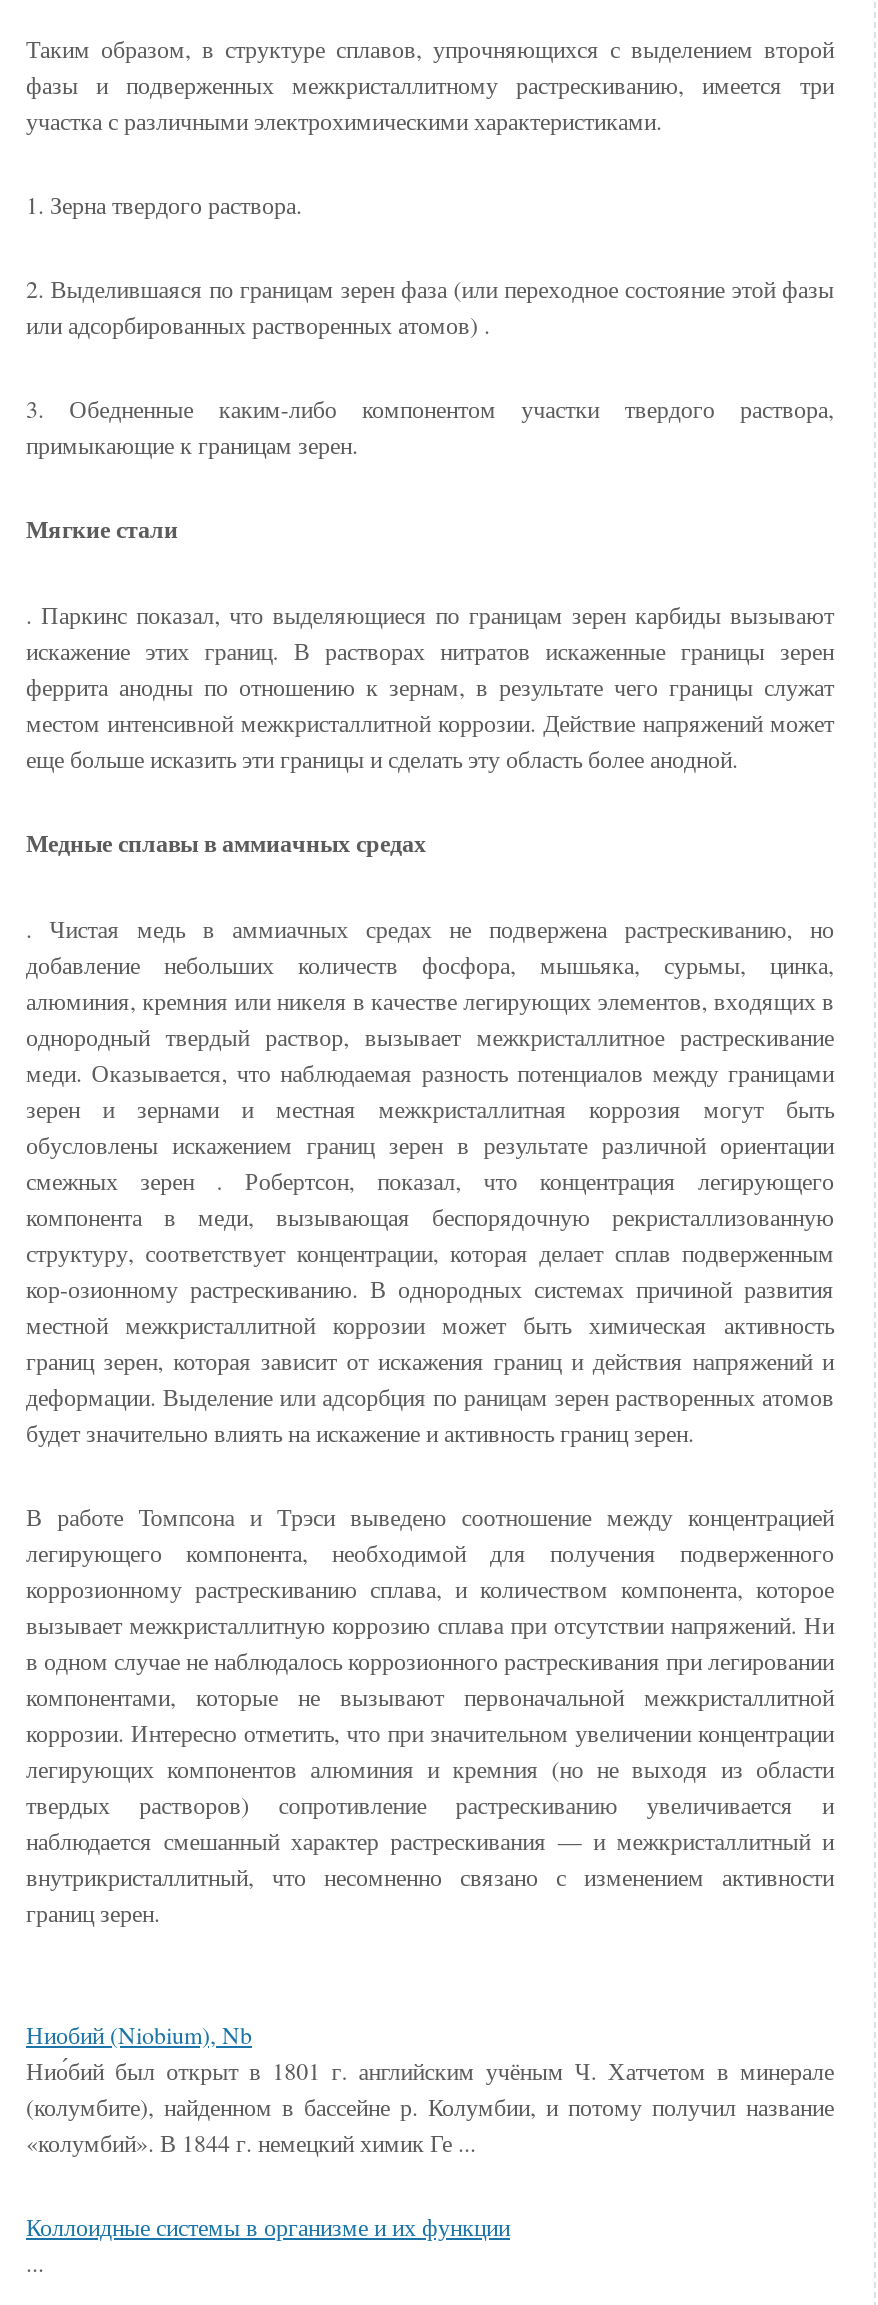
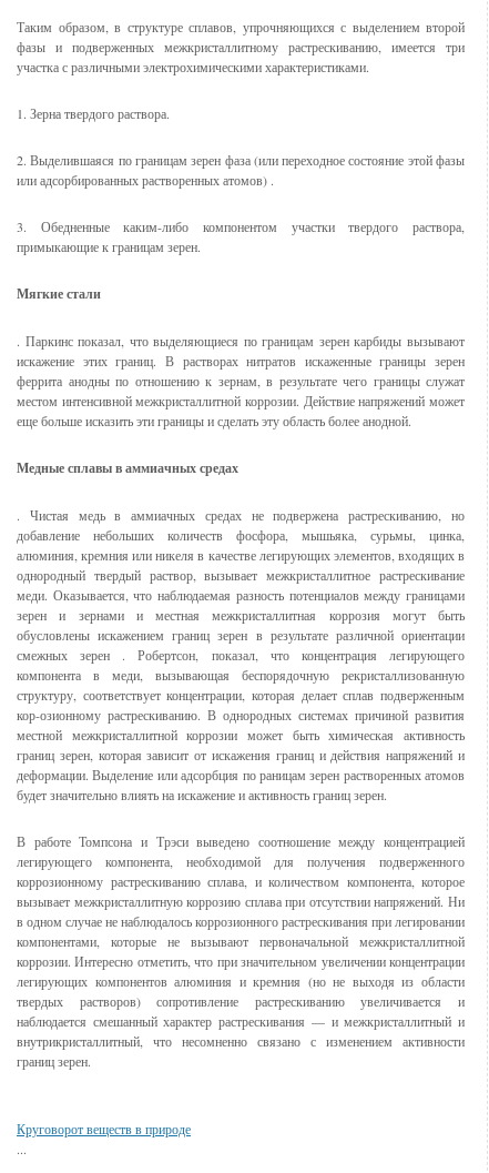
- Ниобий (Niobium), Nb
- Нио́бий был открыт в 1801 г. английским учёным Ч. Хатчетом в минерале
- (колумбите), найденном в бассейне р. Колумбии, и потому получил название
- «колумбий». В 1844 г. немецкий химик Ге ...
- Коллоидные системы в организме и их функции
+ Круговорот веществ в природе
